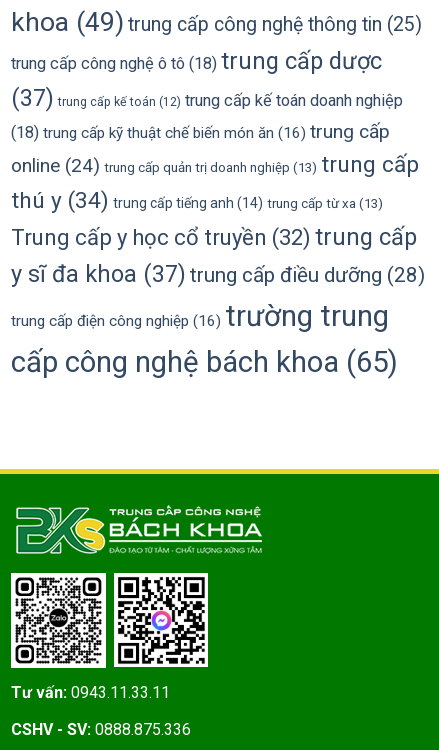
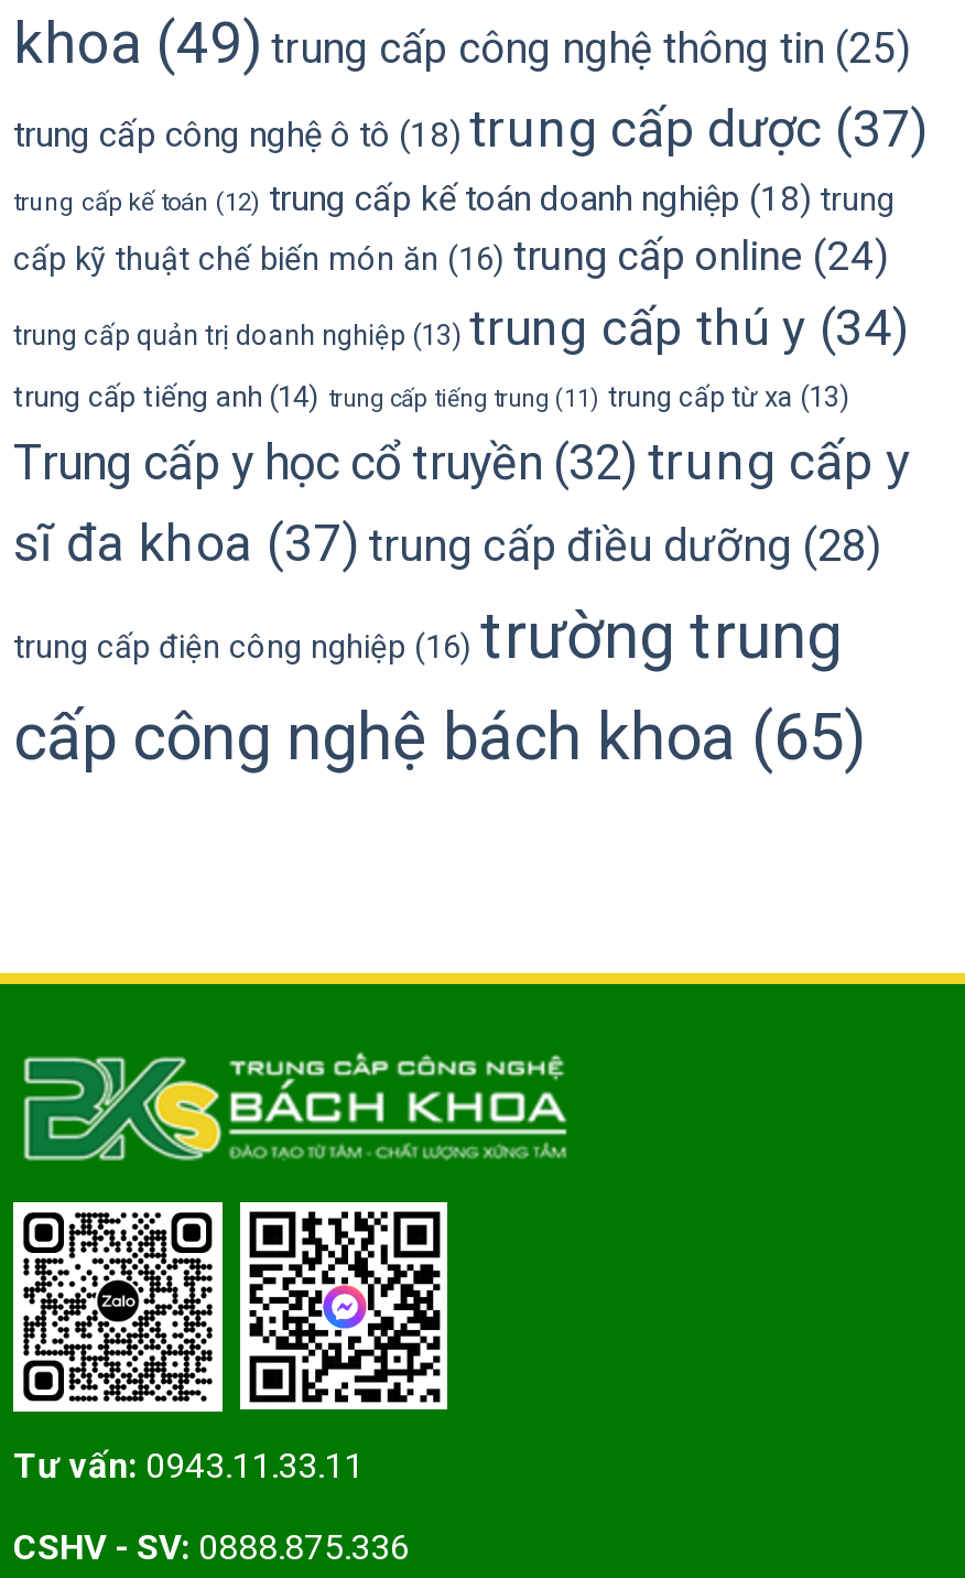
- trung cấp công nghệ ô tô (18) trung cấp dược
- (37) trung cấp kế toán (12) trung cấp kế toán doanh nghiệp
- (18) trung cấp kỹ thuật chế biến món ăn (16) trung cấp
- online (24) trung cấp quản trị doanh nghiệp (13) trung cấp
- thú y (34) trung cấp tiếng anh (14) trung cấp từ xa (13)
- Trung cấp y học cổ truyền (32) trung cấp
- y sĩ đa khoa (37) trung cấp điều dưỡng (28)
+ trung cấp công nghệ ô tô (18) trung cấp dược (37)
+ trung cấp kế toán (12) trung cấp kế toán doanh nghiệp (18) trung
+ cấp kỹ thuật chế biến món ăn (16) trung cấp online (24)
+ trung cấp quản trị doanh nghiệp (13) trung cấp thú y (34)
+ trung cấp tiếng anh (14) trung cấp tiếng trung (11) trung cấp từ xa (13)
+ Trung cấp y học cổ truyền (32) trung cấp y
+ sĩ đa khoa (37) trung cấp điều dưỡng (28)
